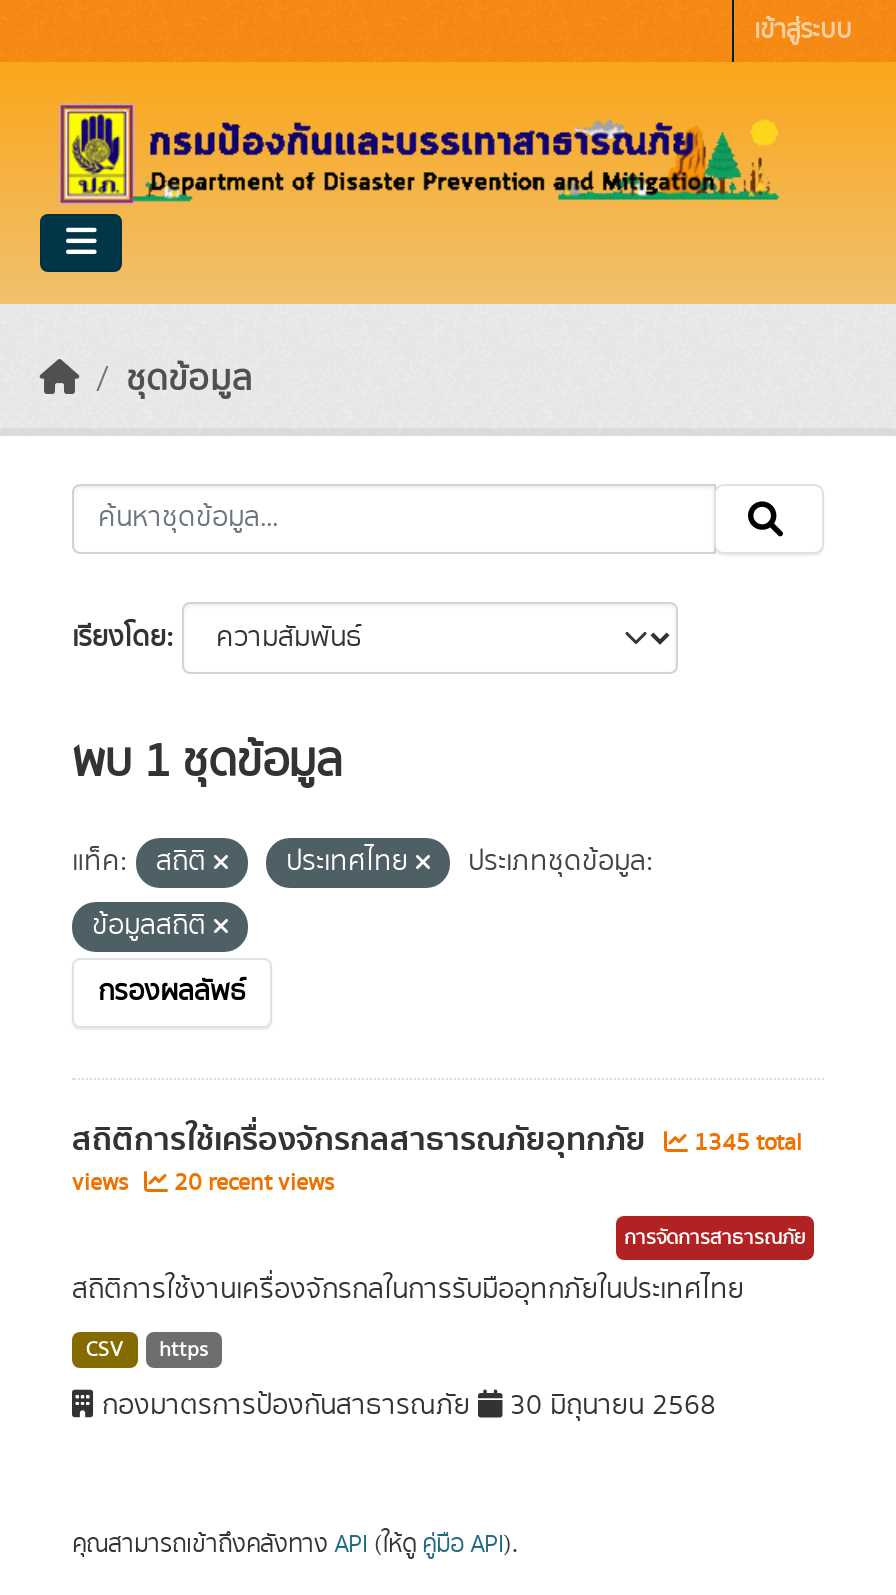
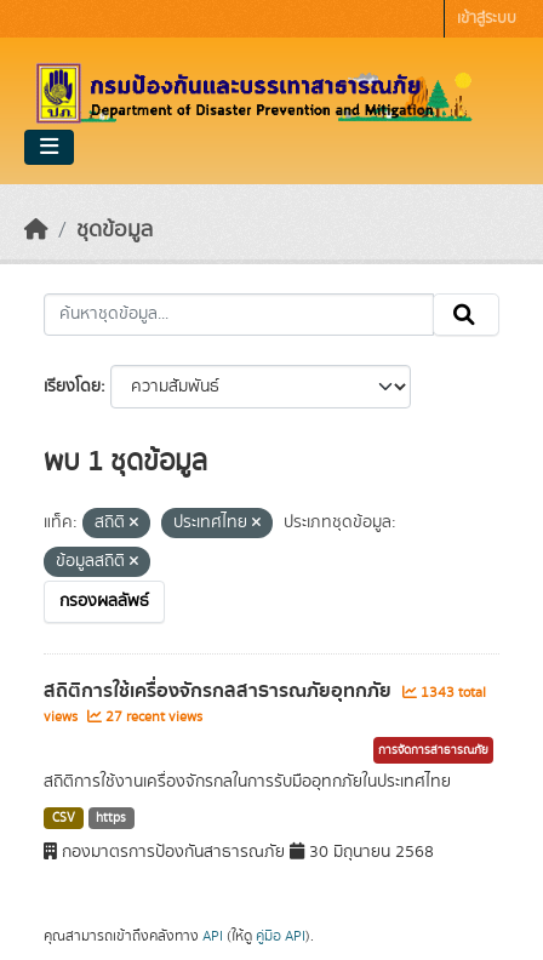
- สถิติการใช้เครื่องจักรกลสาธารณภัยอุทกภัย 1345 total
+ สถิติการใช้เครื่องจักรกลสาธารณภัยอุทกภัย 1343 total

- views 20 recent views
+ views 27 recent views
